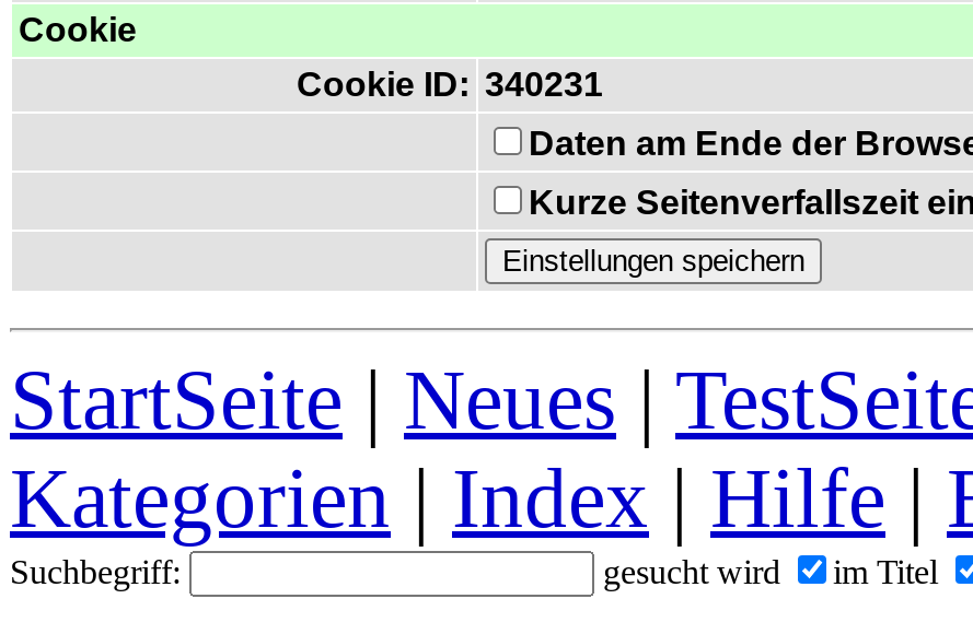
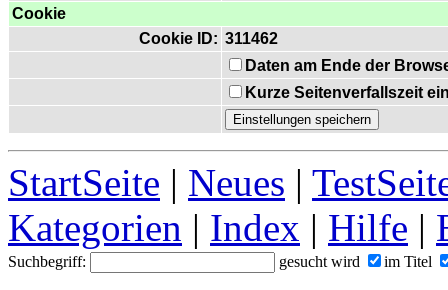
- Cookie ID: 340231
+ Cookie ID: 311462
